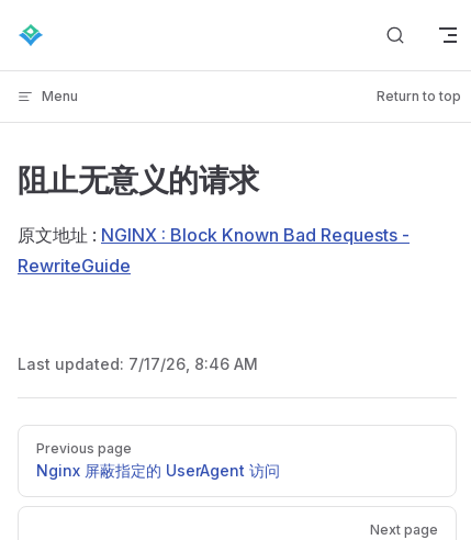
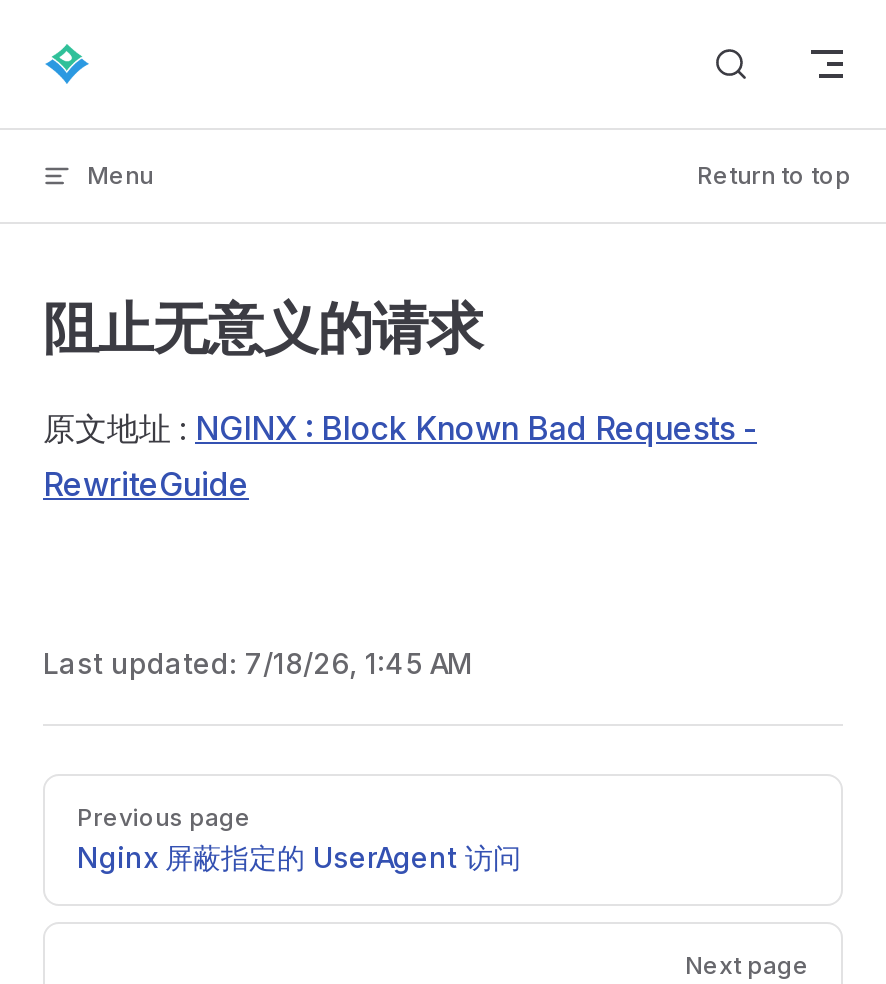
- Last updated: 7/17/26, 8:46 AM
+ Last updated: 7/18/26, 1:45 AM
